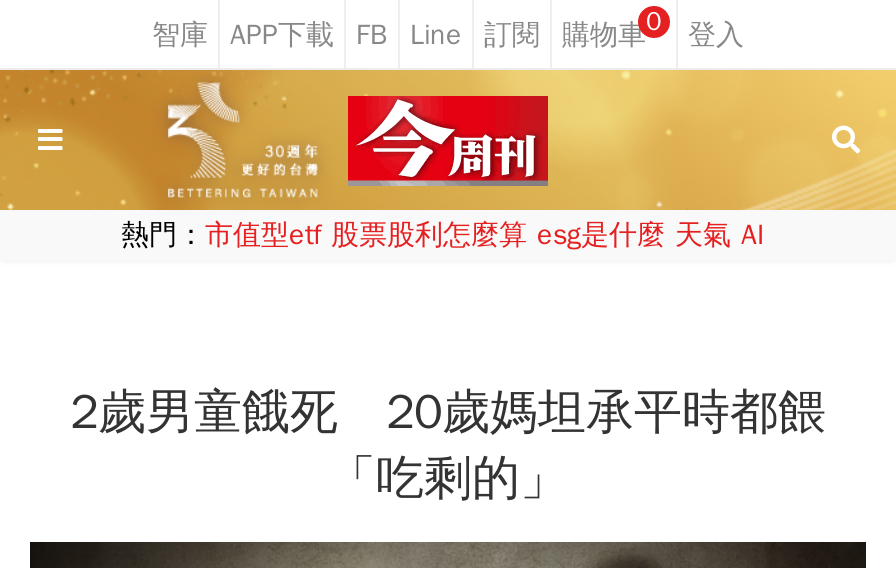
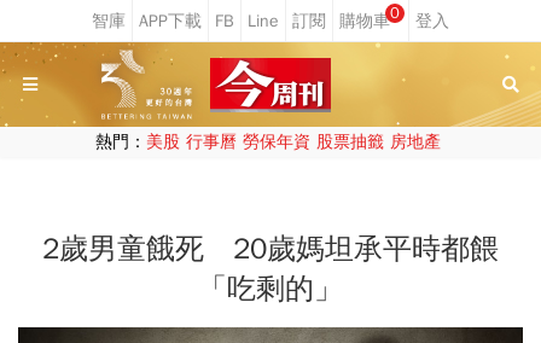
- 熱門：市值型etf 股票股利怎麼算 esg是什麼 天氣 AI
+ 熱門：美股 行事曆 勞保年資 股票抽籤 房地產
